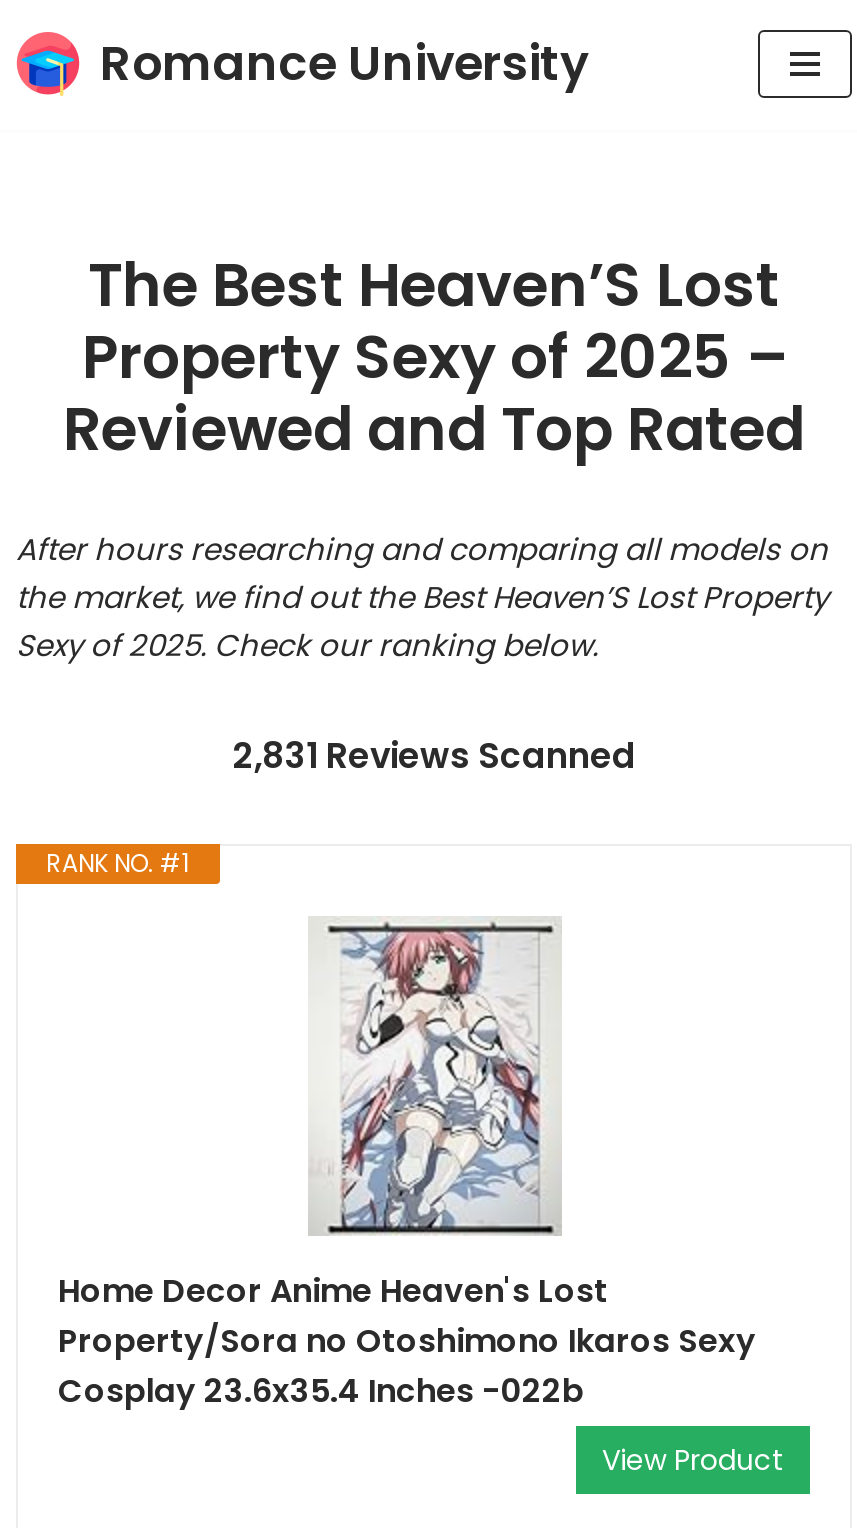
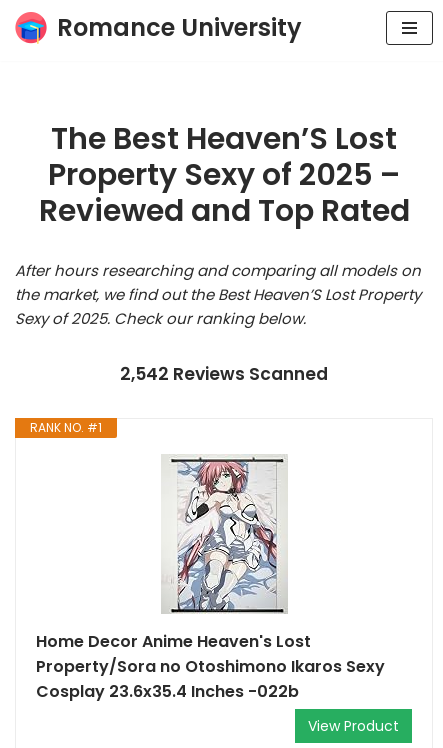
- 2,831 Reviews Scanned
+ 2,542 Reviews Scanned
